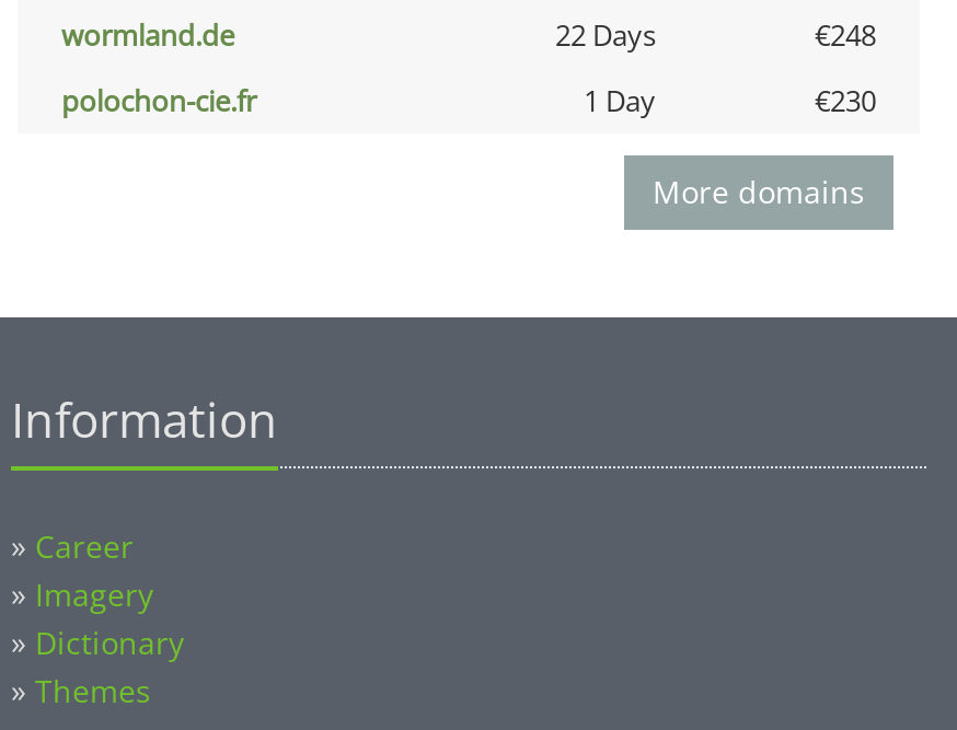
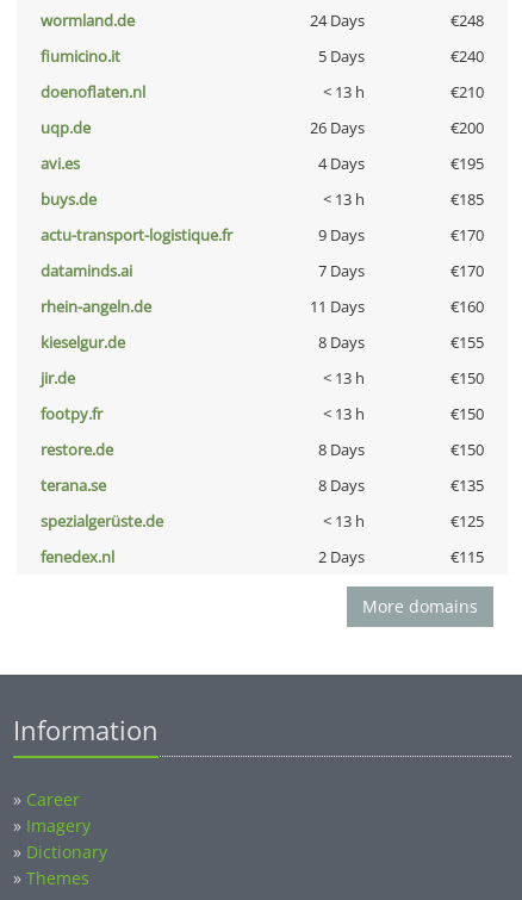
- 22 Days
+ 24 Days

- polochon-cie.fr
- 1 Day
- €230
+ fiumicino.it
+ 5 Days
+ €240
+ doenoflaten.nl
+ < 13 h
+ €210
+ uqp.de
+ 26 Days
+ €200
+ avi.es
+ 4 Days
+ €195
+ buys.de
+ < 13 h
+ €185
+ actu-transport-logistique.fr
+ 9 Days
+ €170
+ dataminds.ai
+ 7 Days
+ €170
+ rhein-angeln.de
+ 11 Days
+ €160
+ kieselgur.de
+ 8 Days
+ €155
+ jir.de
+ < 13 h
+ €150
+ footpy.fr
+ < 13 h
+ €150
+ restore.de
+ 8 Days
+ €150
+ terana.se
+ 8 Days
+ €135
+ spezialgerüste.de
+ < 13 h
+ €125
+ fenedex.nl
+ 2 Days
+ €115
